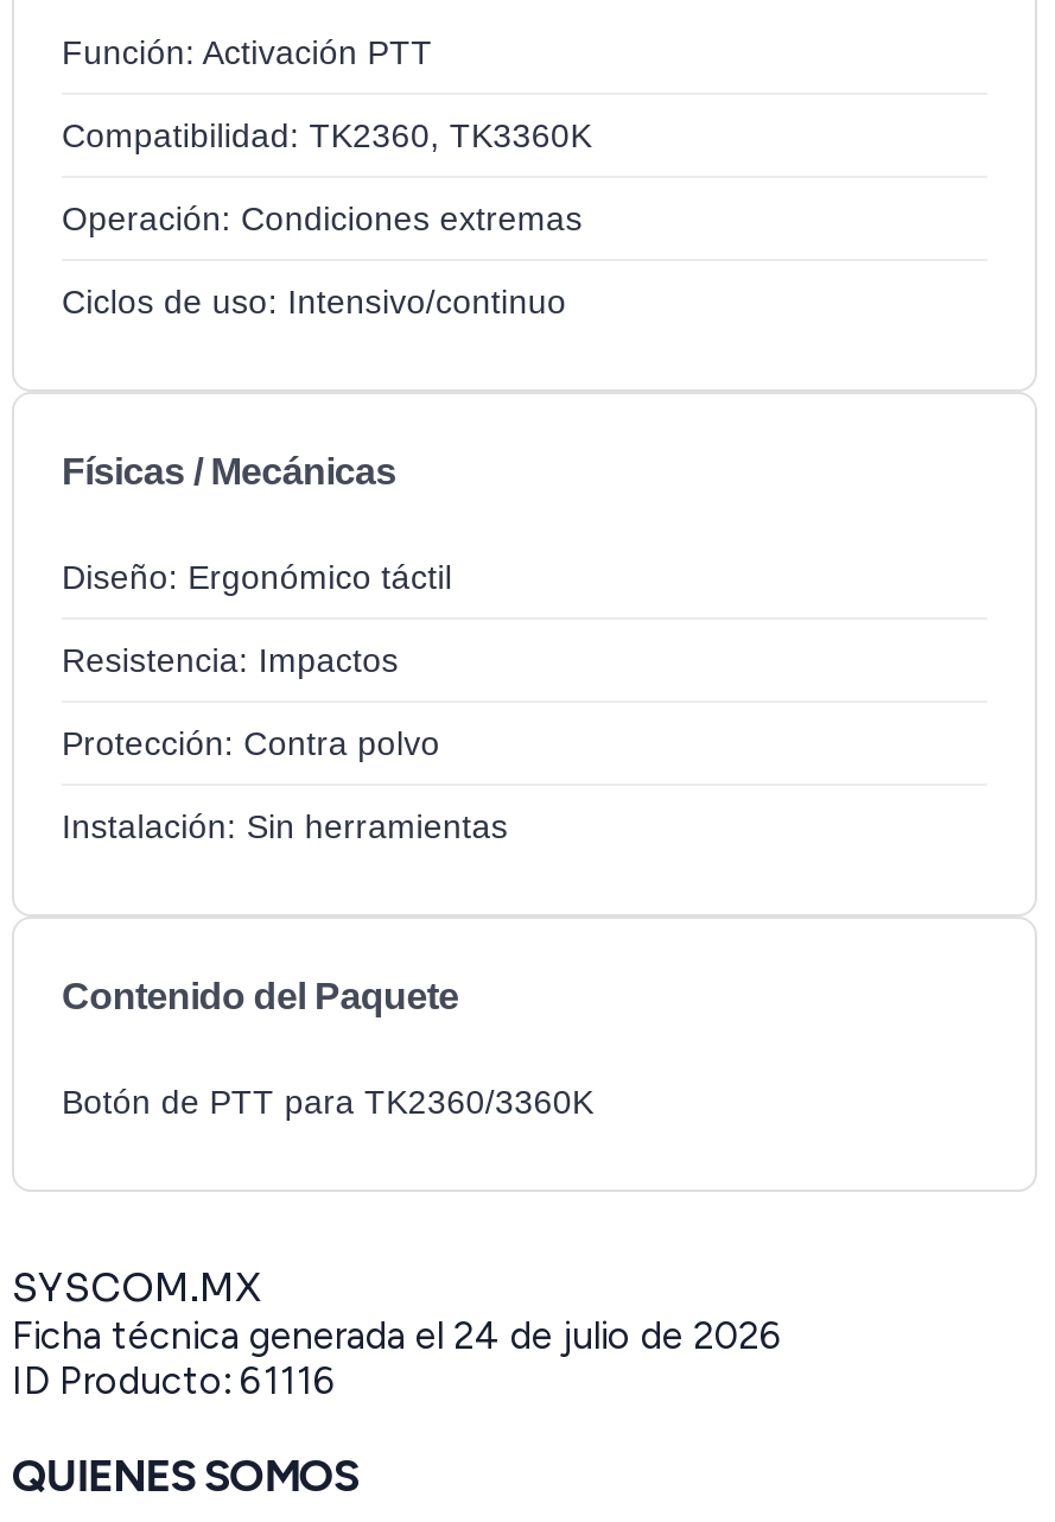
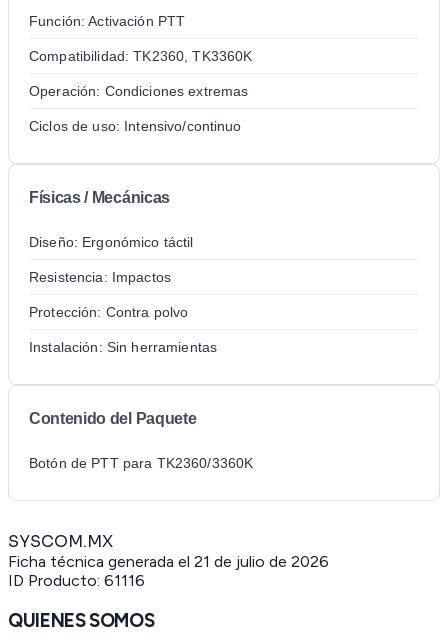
- Ficha técnica generada el 24 de julio de 2026
+ Ficha técnica generada el 21 de julio de 2026
